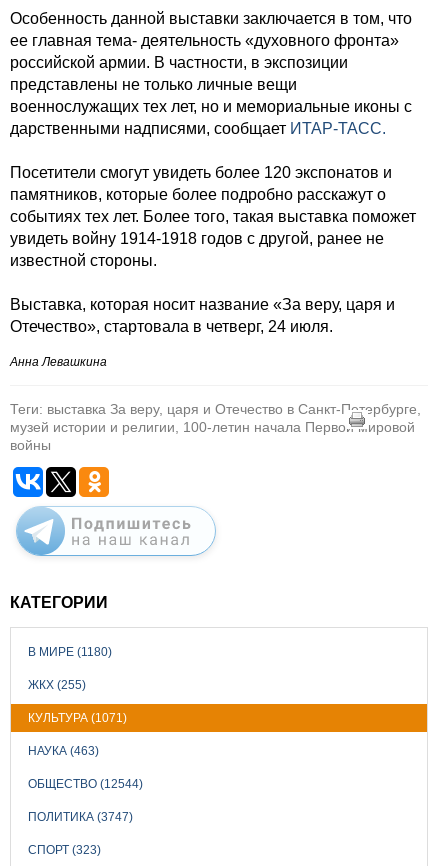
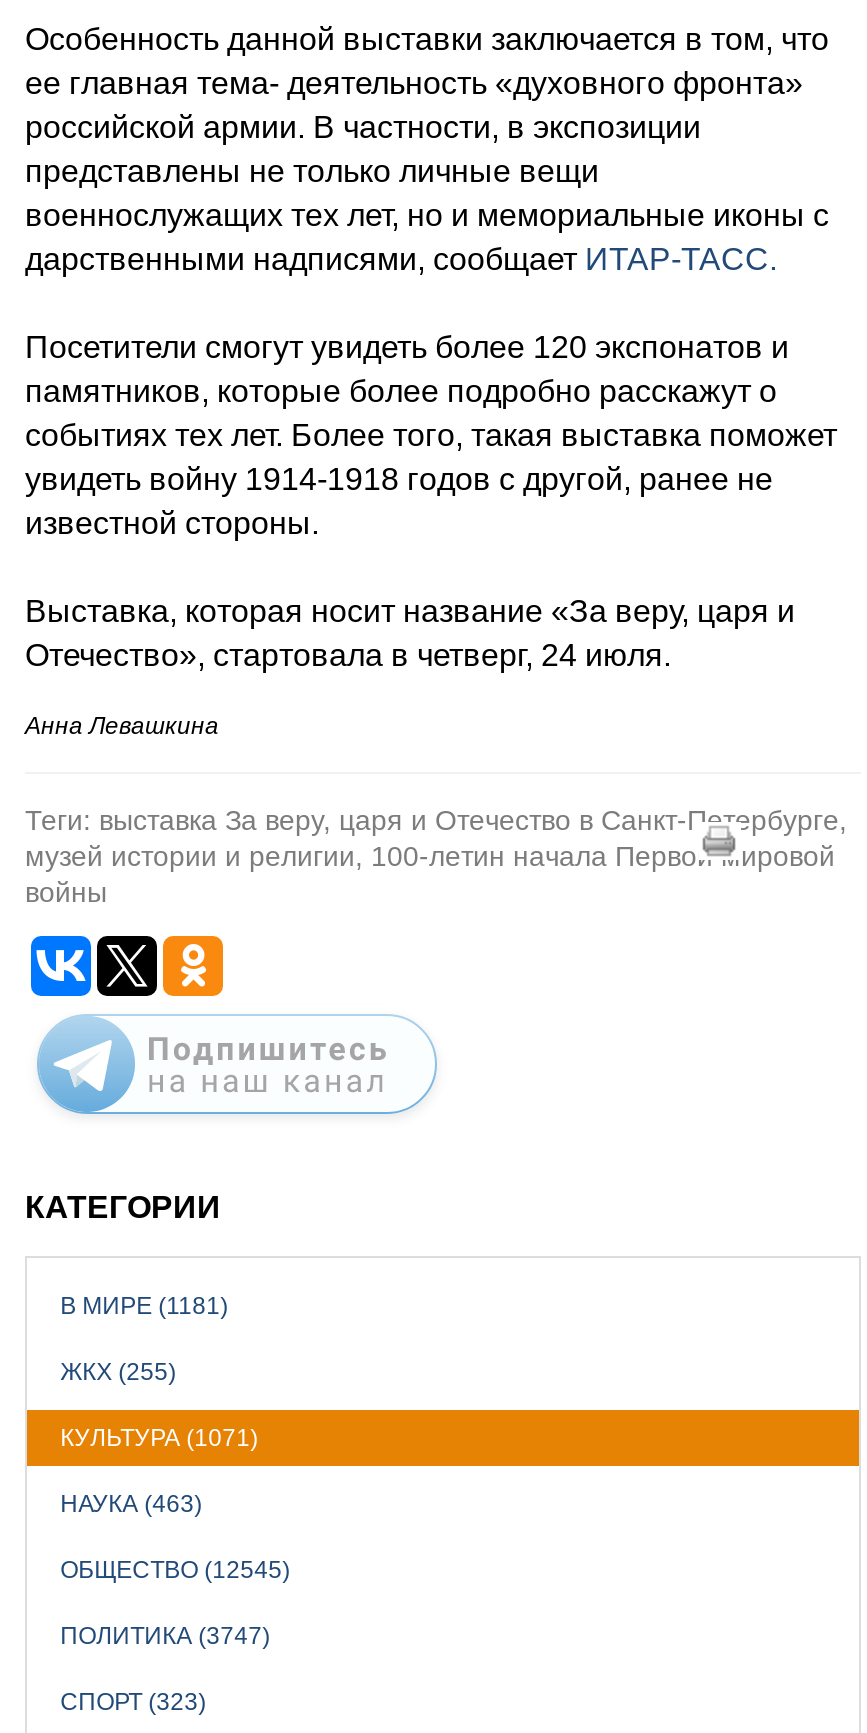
- В МИРЕ (1180)
+ В МИРЕ (1181)

- ОБЩЕСТВО (12544)
+ ОБЩЕСТВО (12545)
